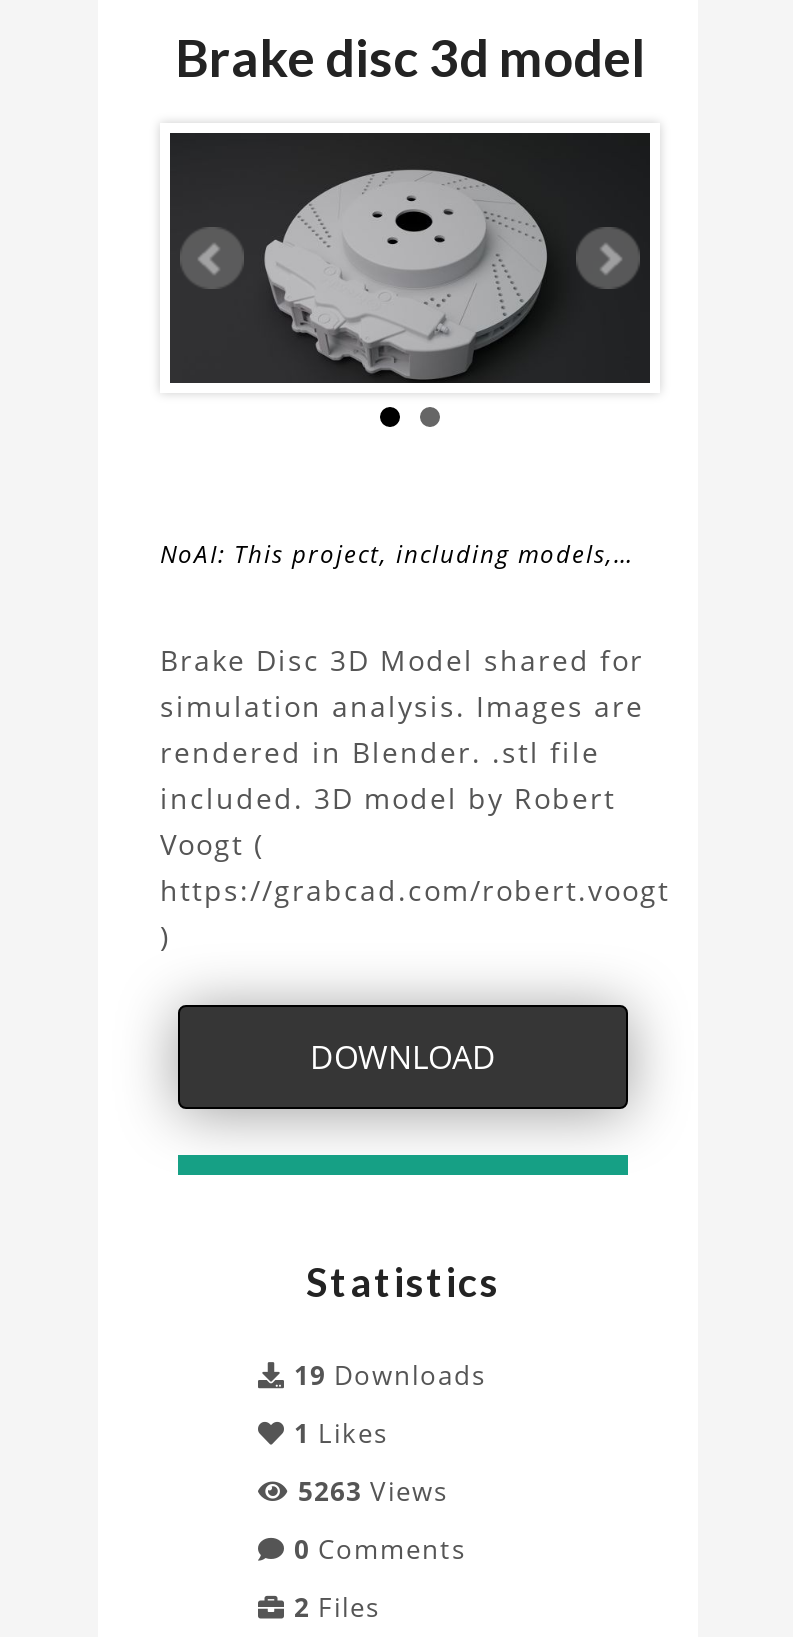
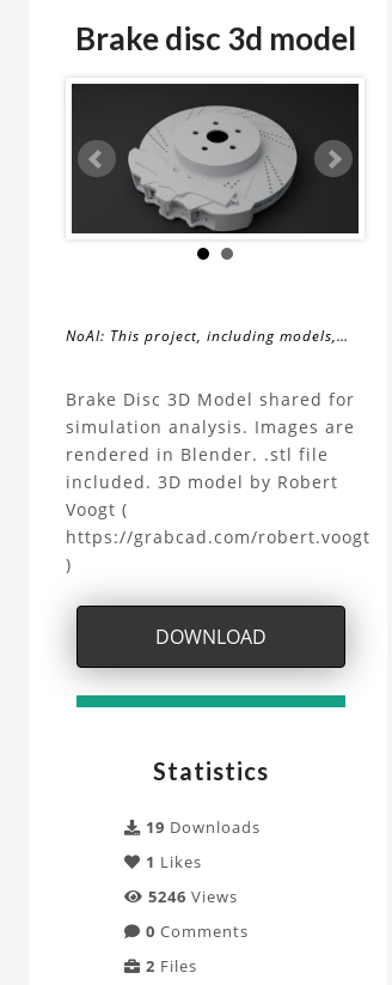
- 5263 Views
+ 5246 Views
